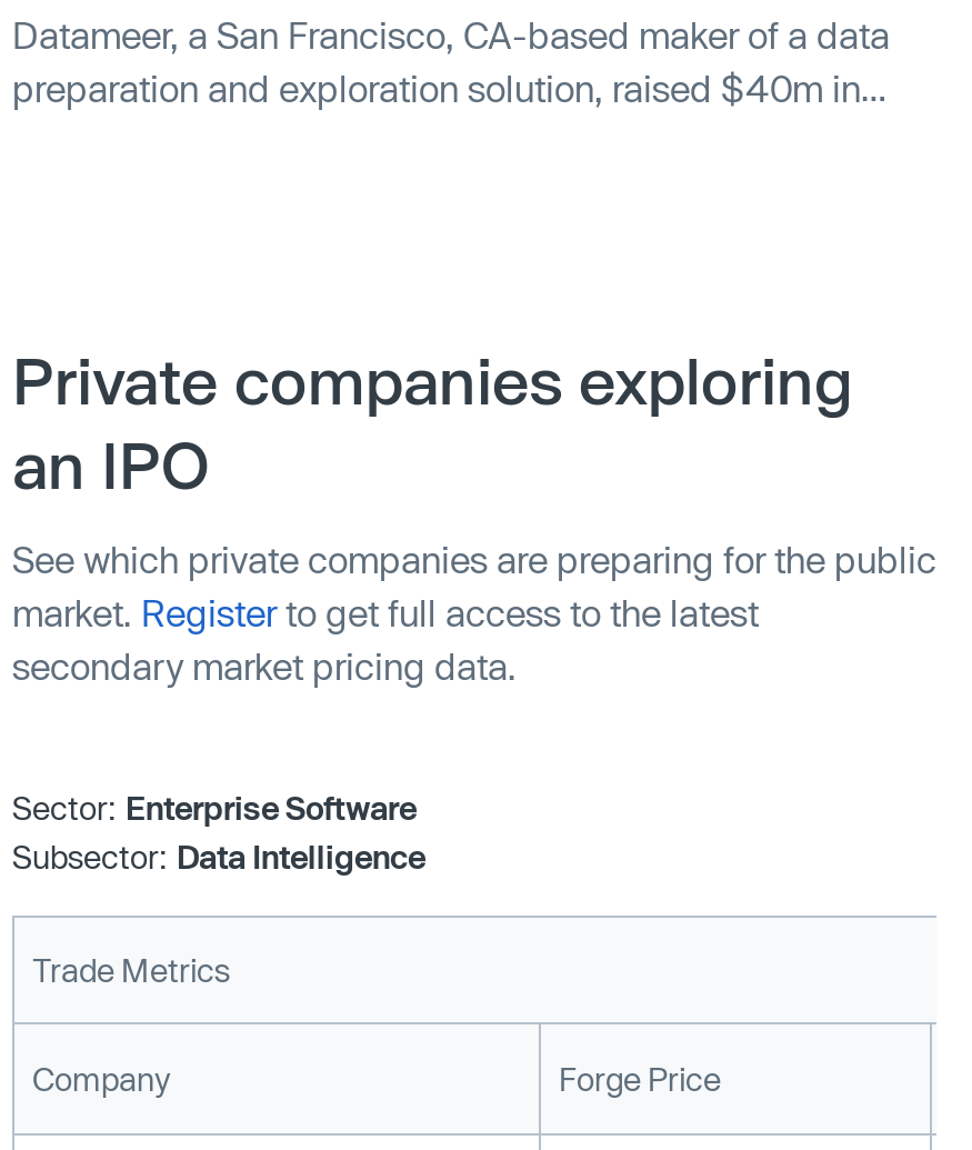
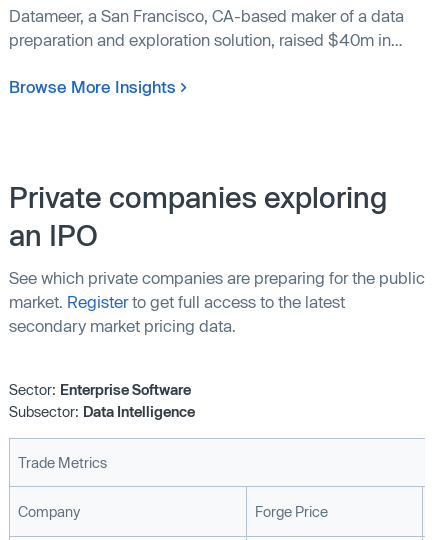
+ Browse More Insights
